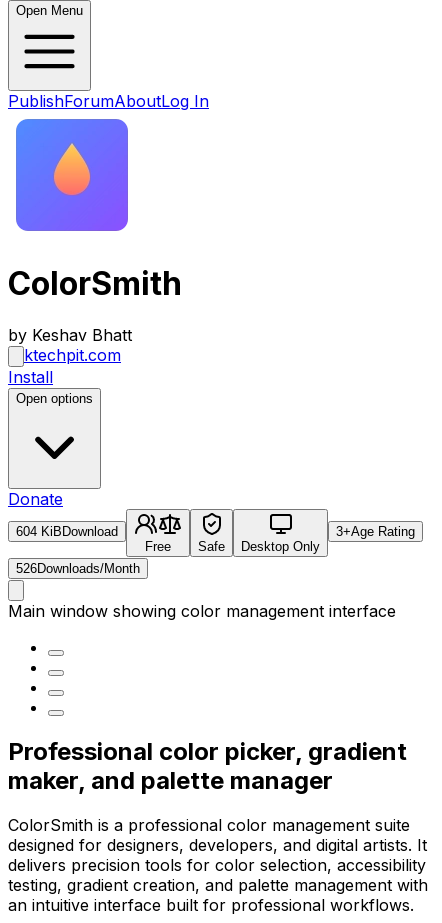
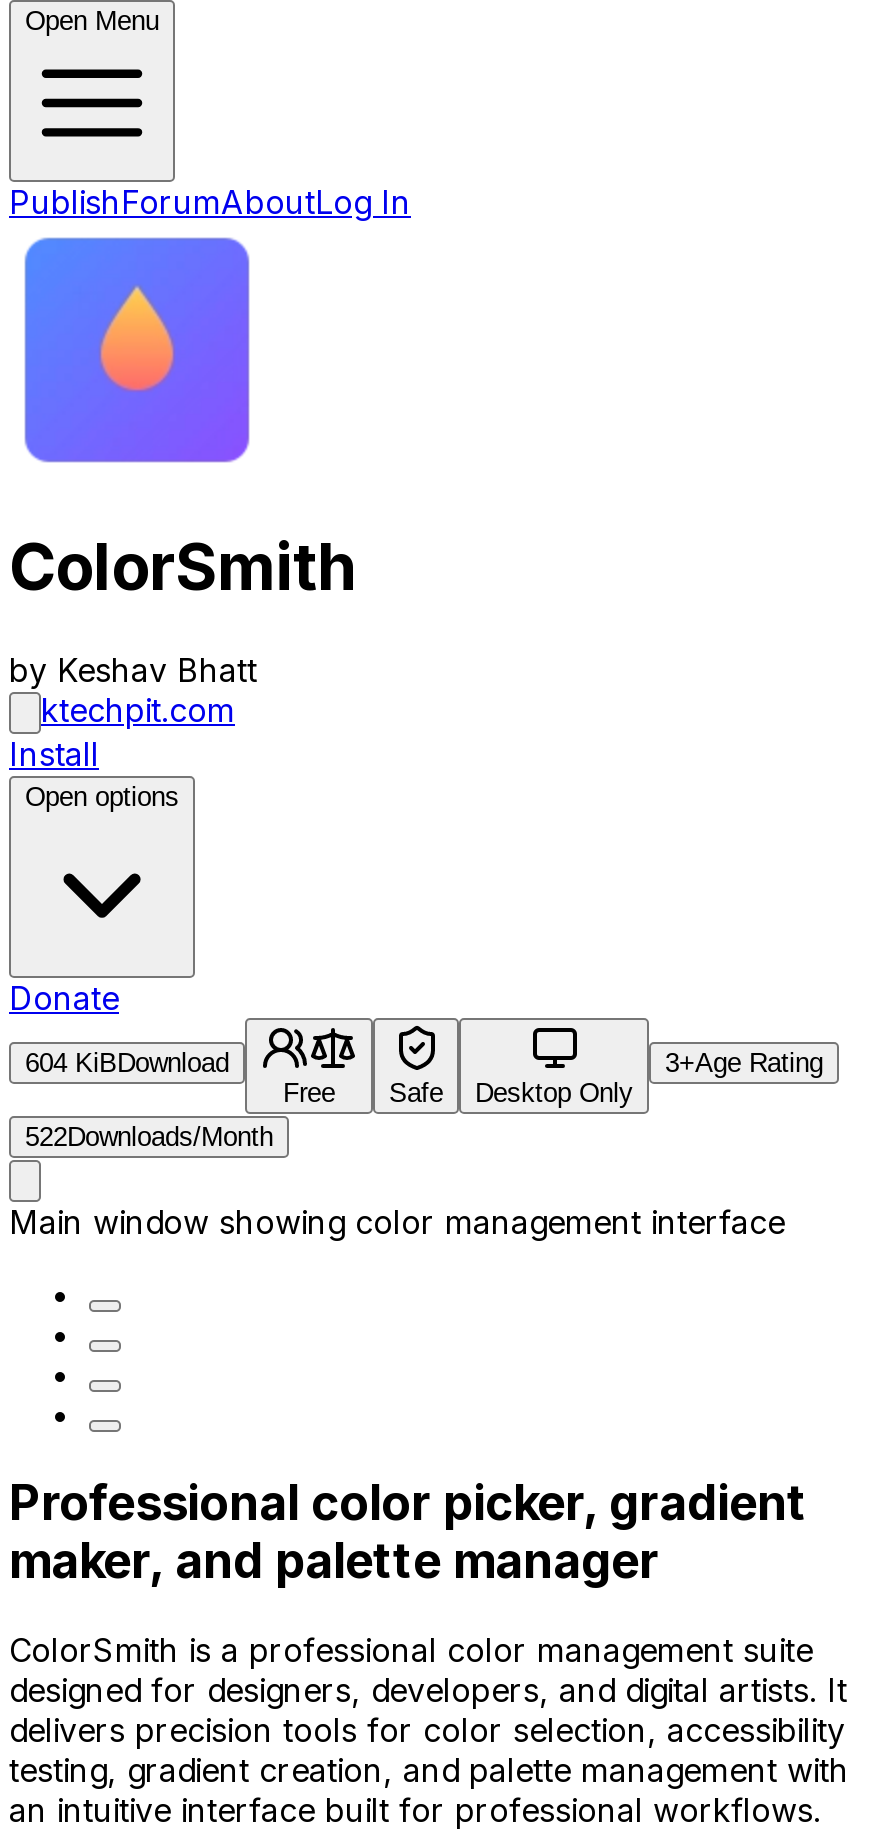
- 526Downloads/Month
+ 522Downloads/Month
